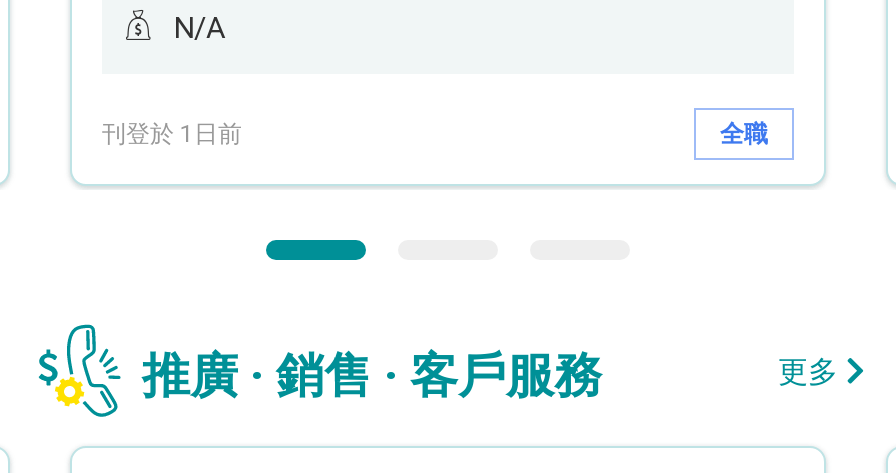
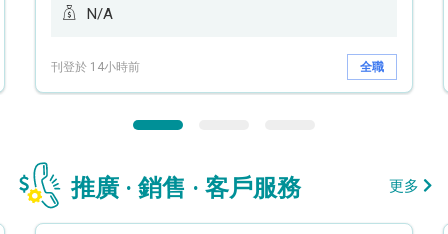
- 刊登於 1日前
+ 刊登於 14小時前
